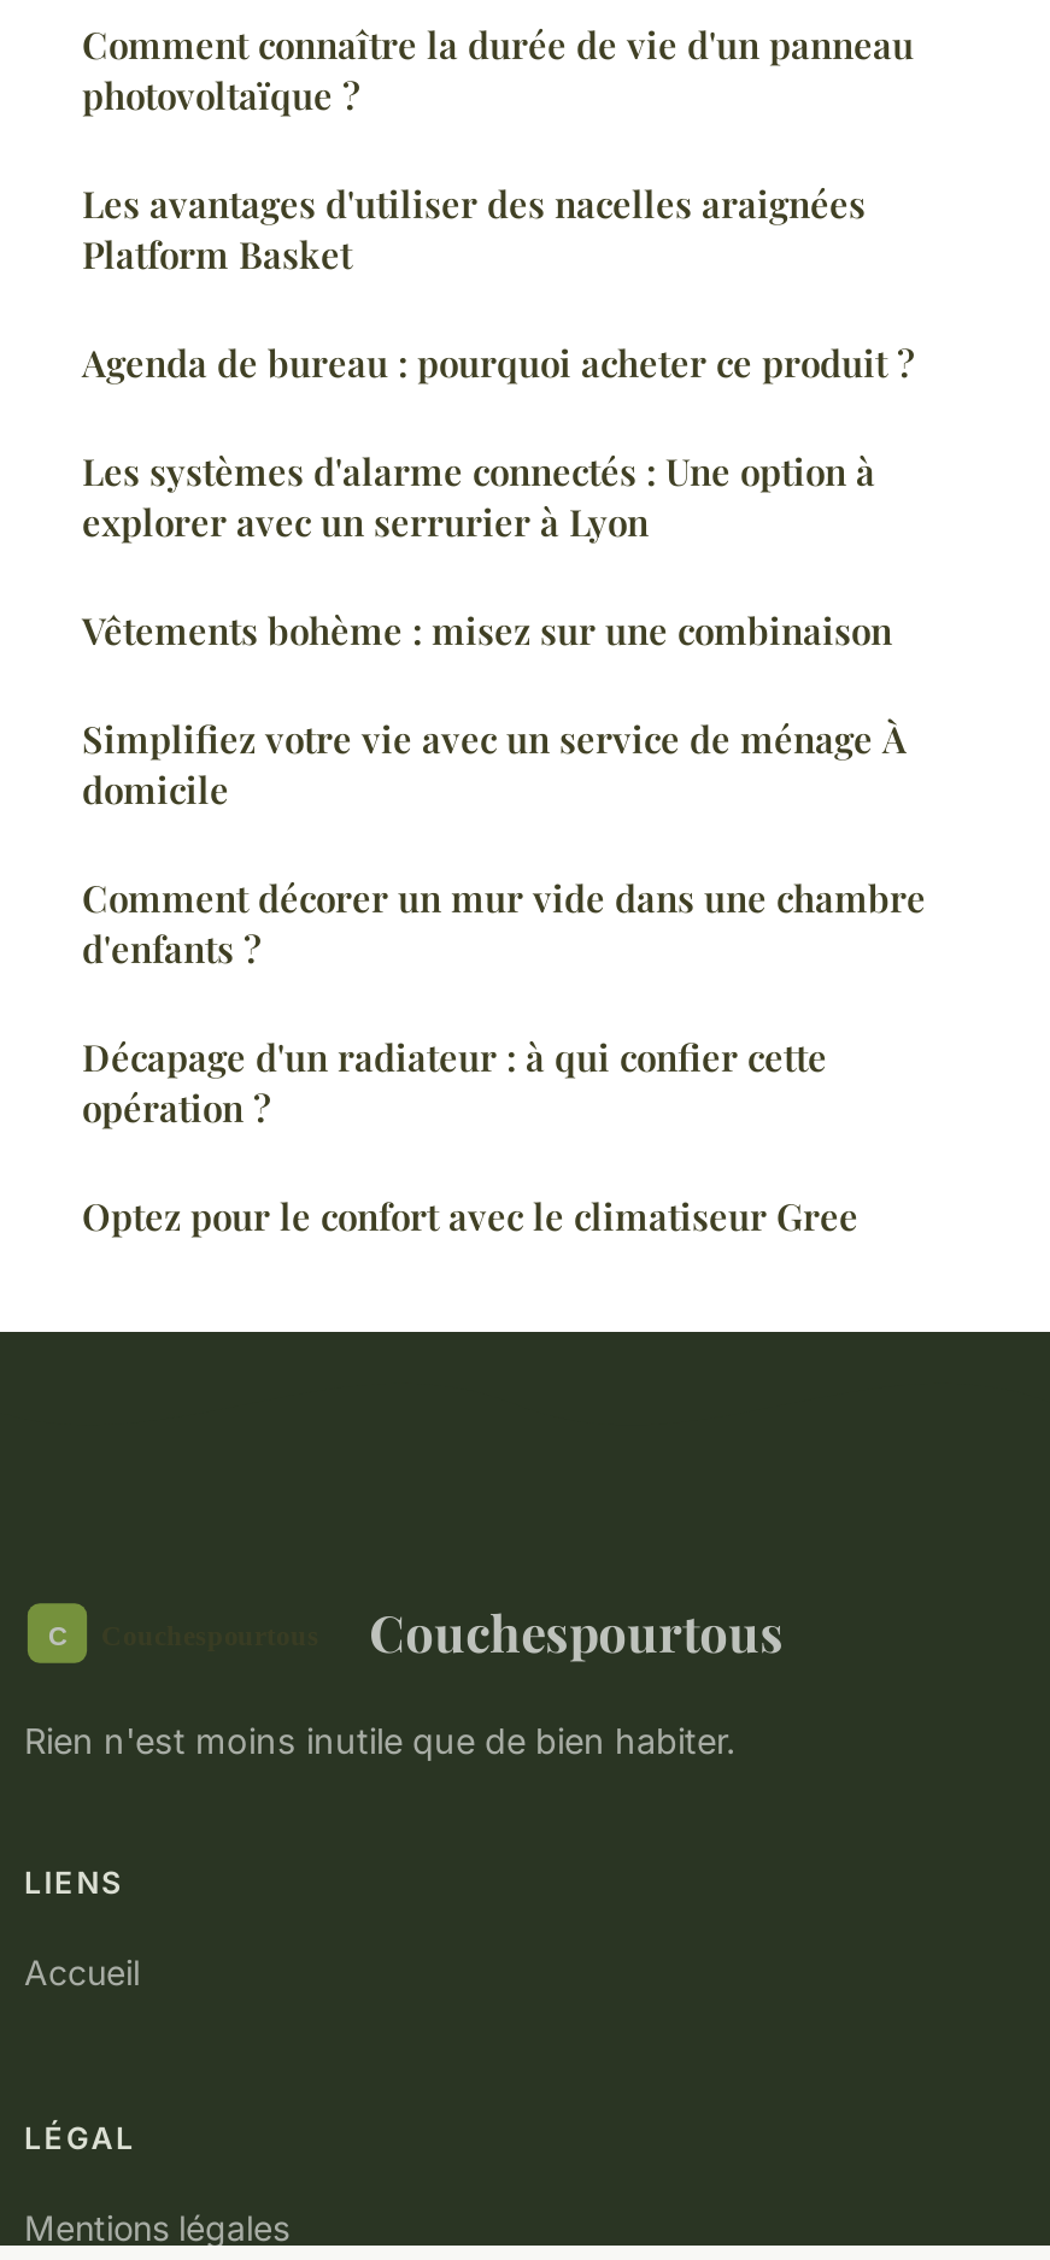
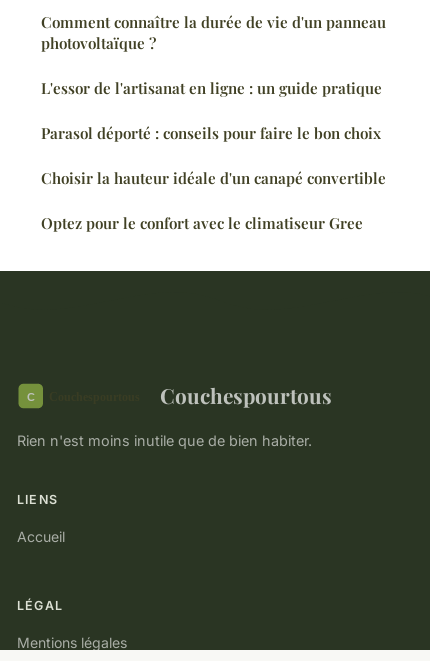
- Les avantages d'utiliser des nacelles araignées
- Platform Basket
- Agenda de bureau : pourquoi acheter ce produit ?
- Les systèmes d'alarme connectés : Une option à
- explorer avec un serrurier à Lyon
- Vêtements bohème : misez sur une combinaison
- Simplifiez votre vie avec un service de ménage À
- domicile
- Comment décorer un mur vide dans une chambre
- d'enfants ?
- Décapage d'un radiateur : à qui confier cette
- opération ?
+ L'essor de l'artisanat en ligne : un guide pratique
+ Parasol déporté : conseils pour faire le bon choix
+ Choisir la hauteur idéale d'un canapé convertible
